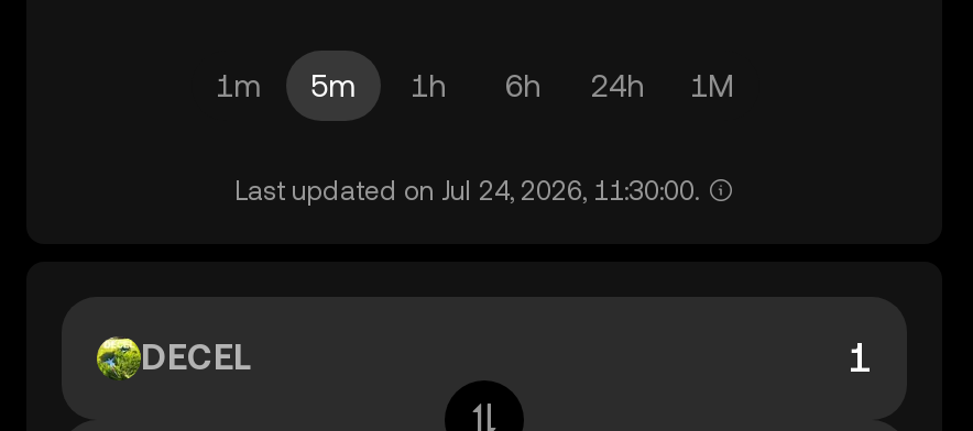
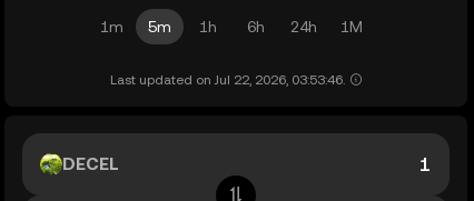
- Last updated on Jul 24, 2026, 11:30:00.
+ Last updated on Jul 22, 2026, 03:53:46.
